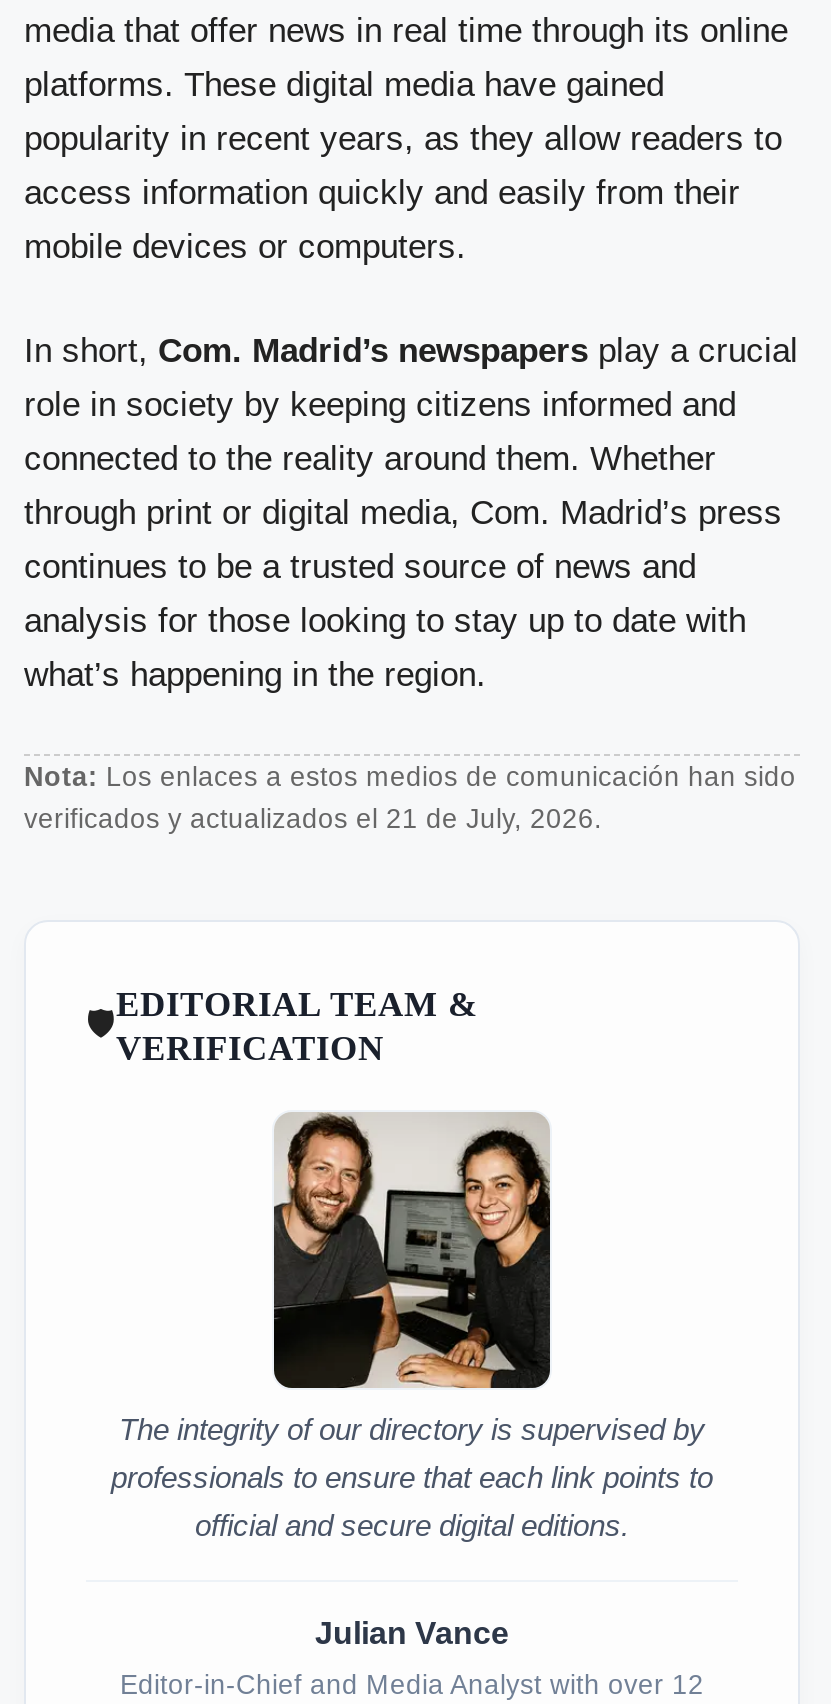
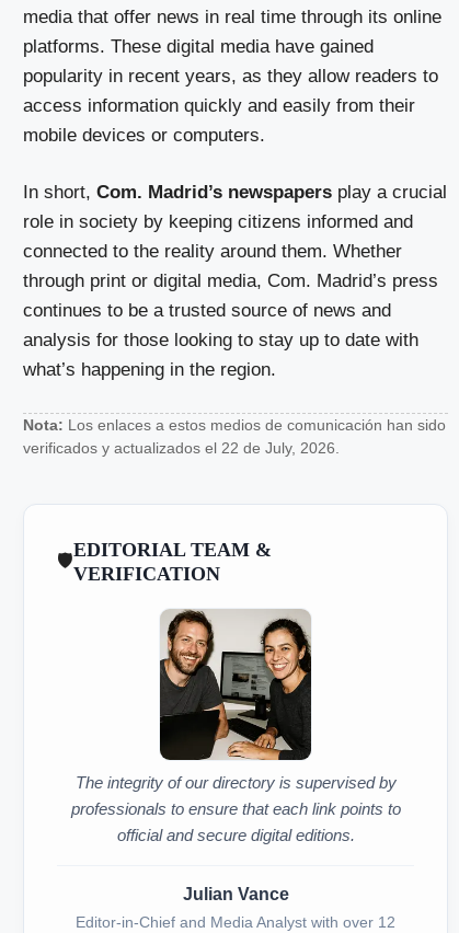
- verificados y actualizados el 21 de July, 2026.
+ verificados y actualizados el 22 de July, 2026.
